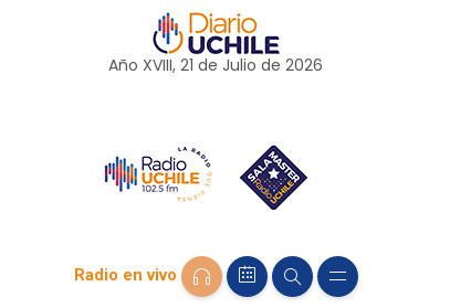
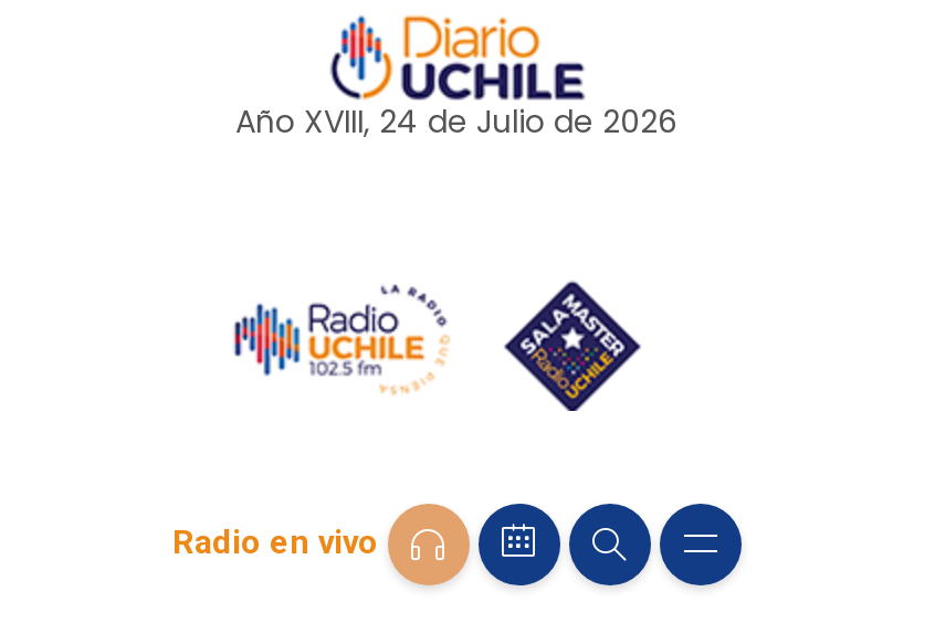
- Año XVIII, 21 de Juliode 2026
+ Año XVIII, 24 de Juliode 2026
